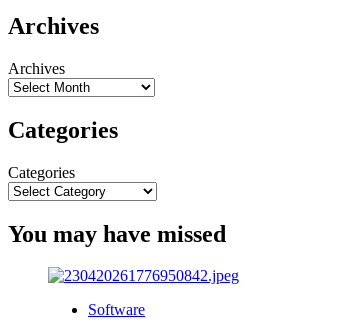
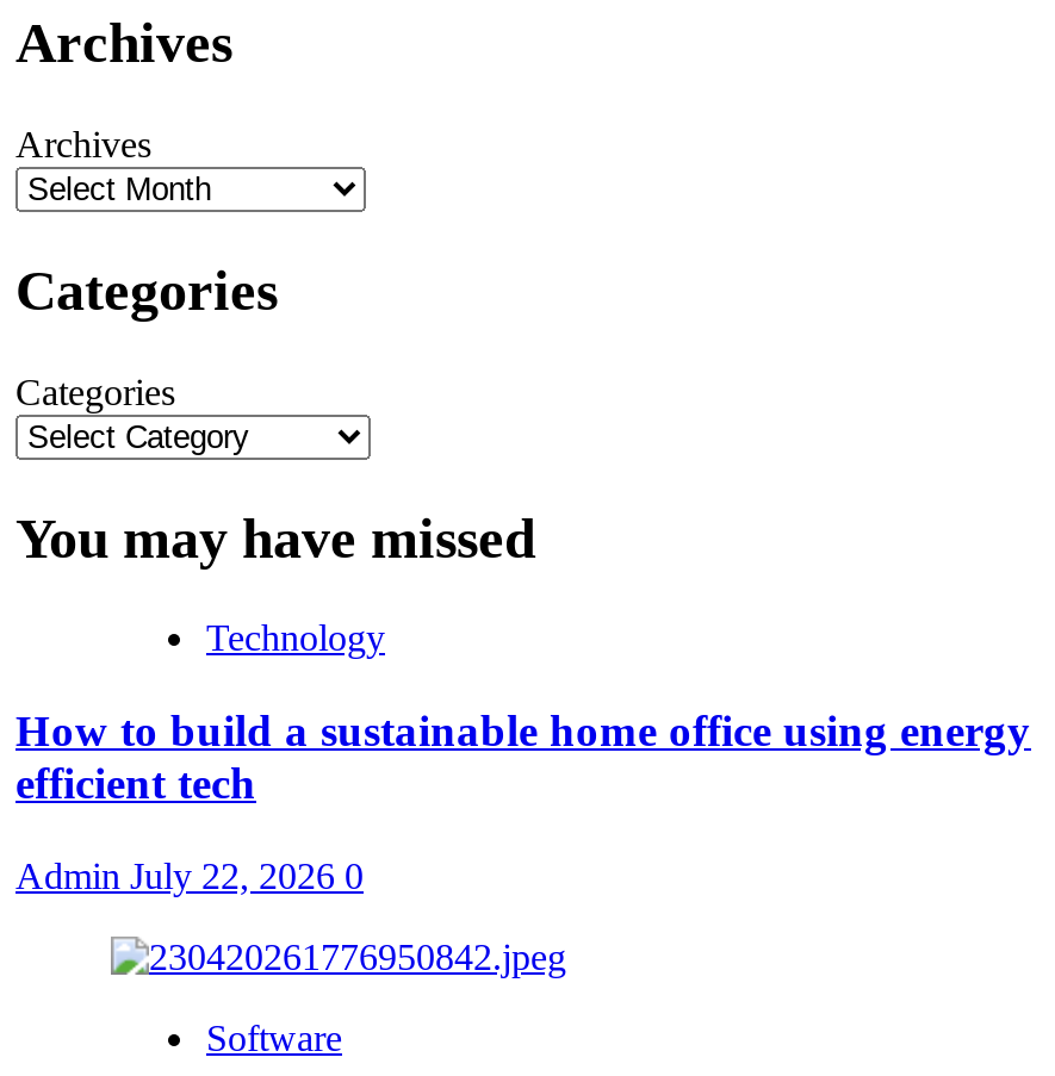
+ Technology
+ How to build a sustainable home office using energy
+ efficient tech
+ Admin July 22, 2026 0
